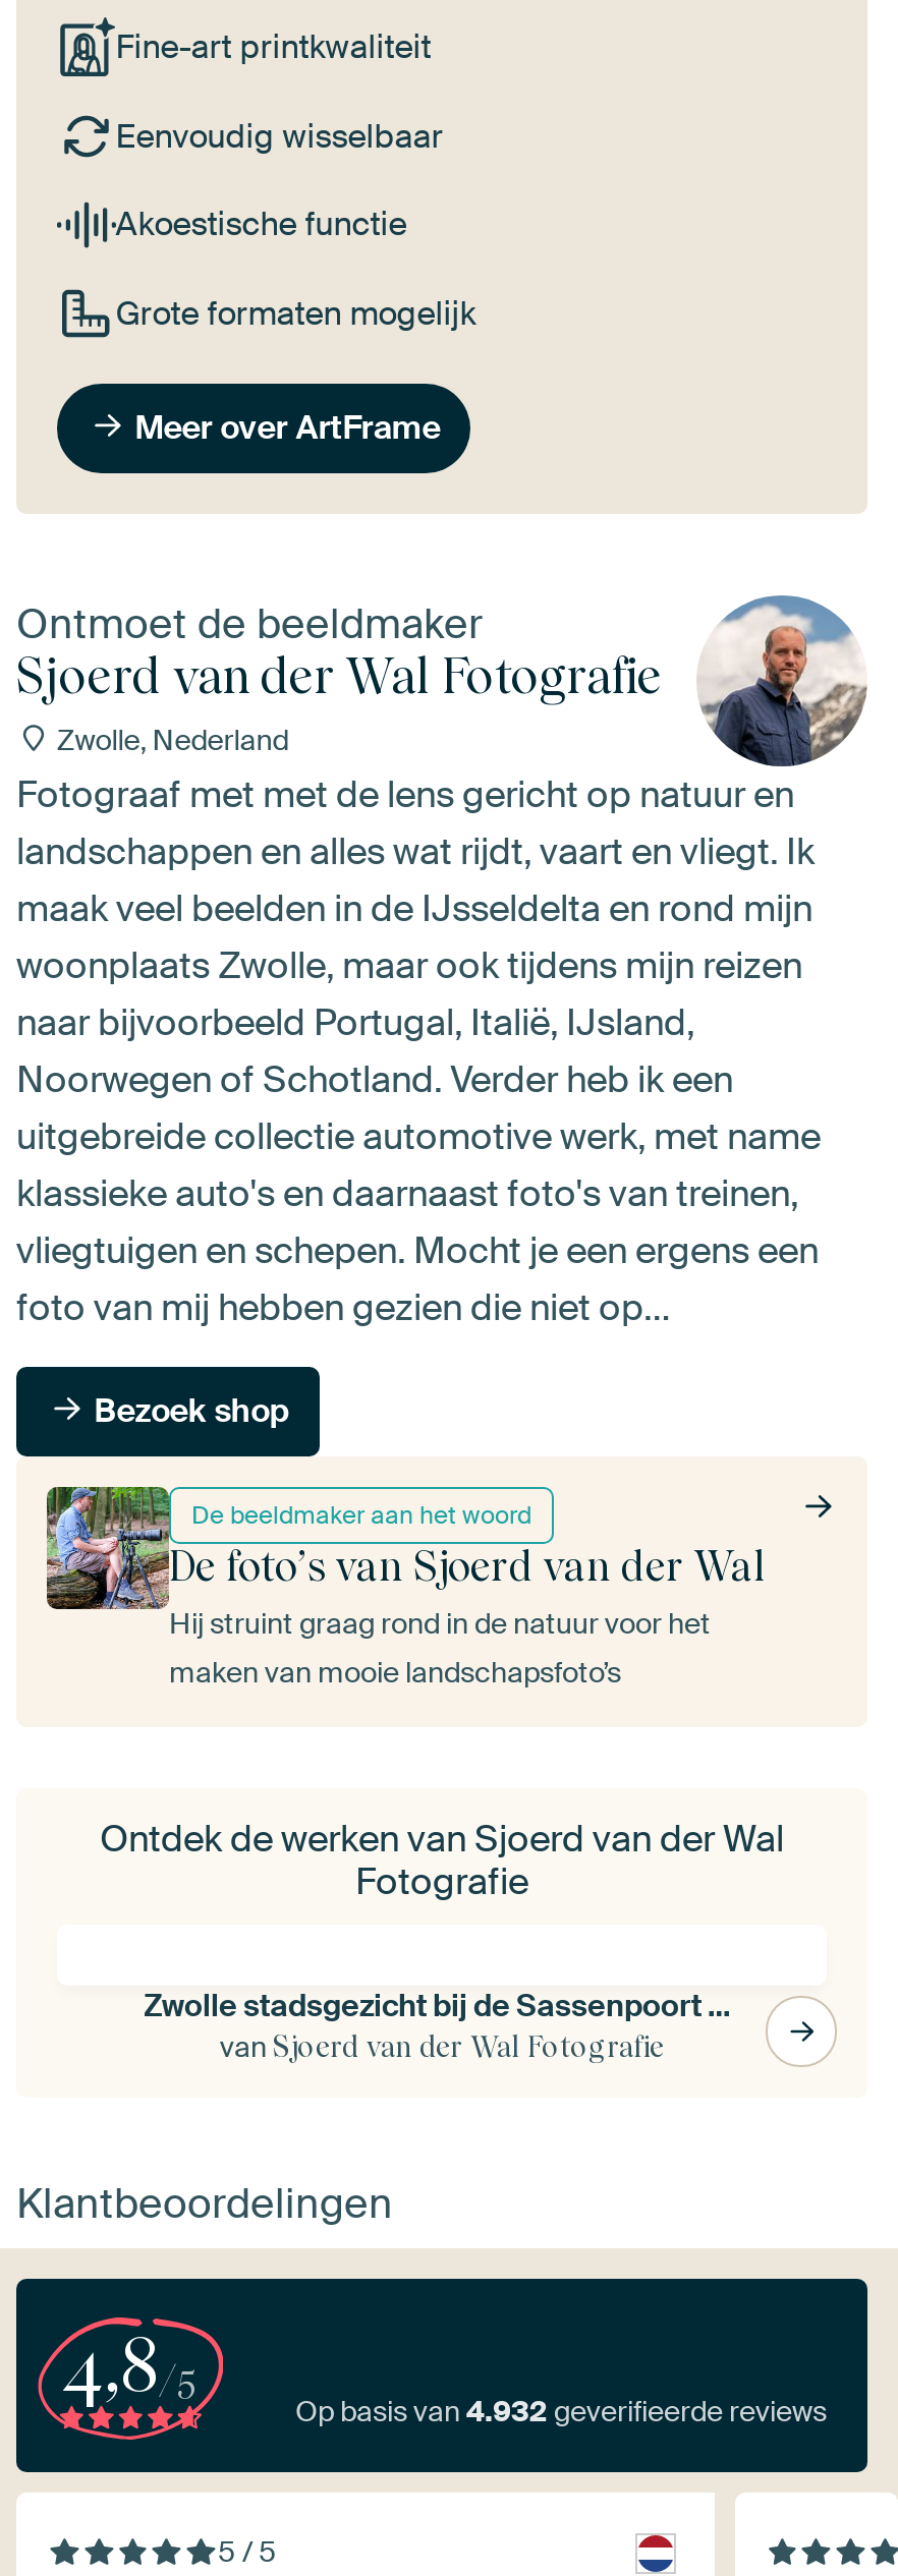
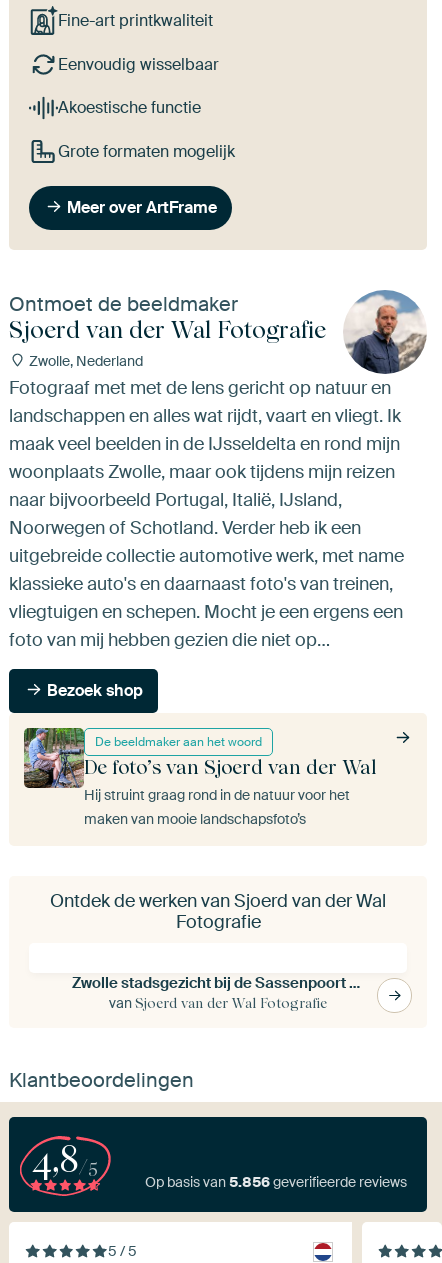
- Op basis van 4.932 geverifieerde reviews
+ Op basis van 5.856 geverifieerde reviews
